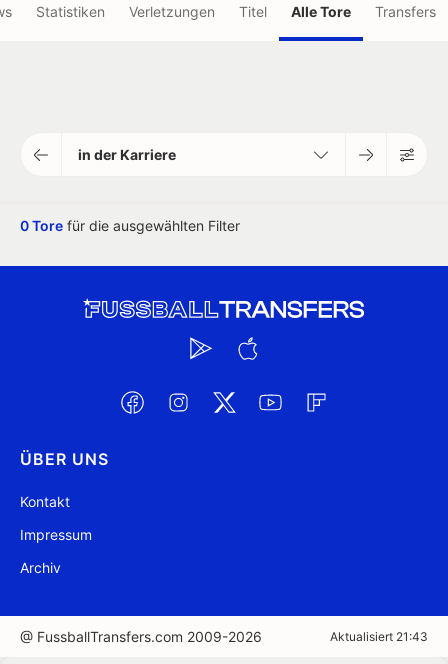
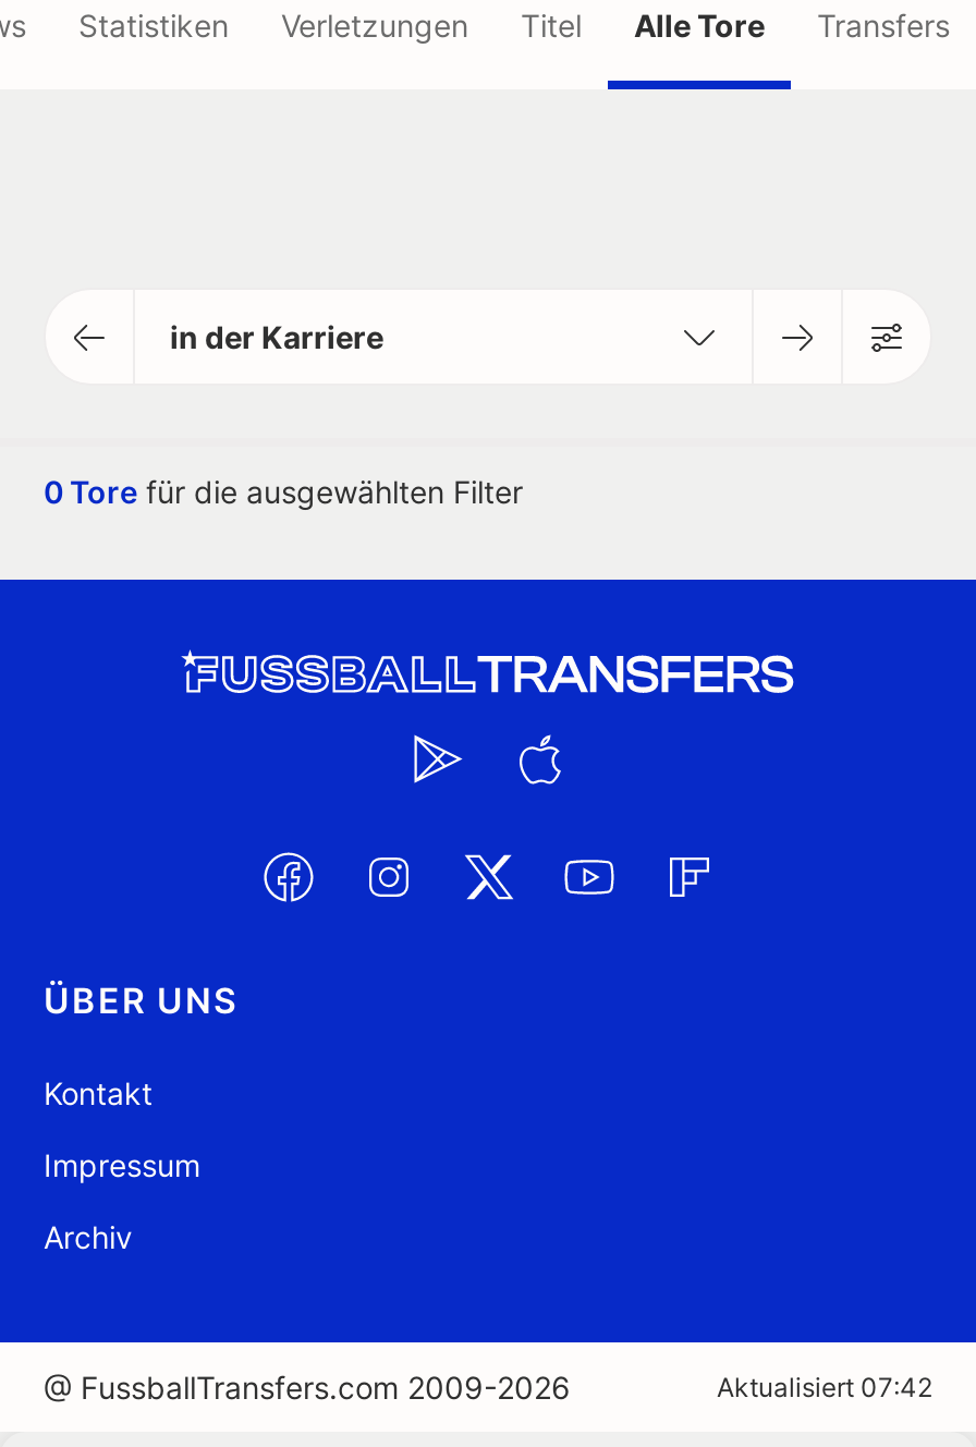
- Aktualisiert 21:43
+ Aktualisiert 07:42
